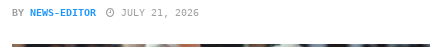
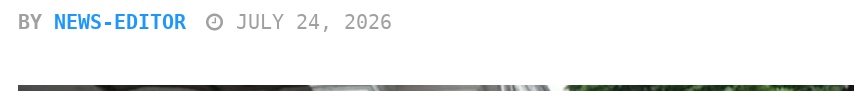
- BY NEWS-EDITOR JULY 21, 2026
+ BY NEWS-EDITOR JULY 24, 2026
